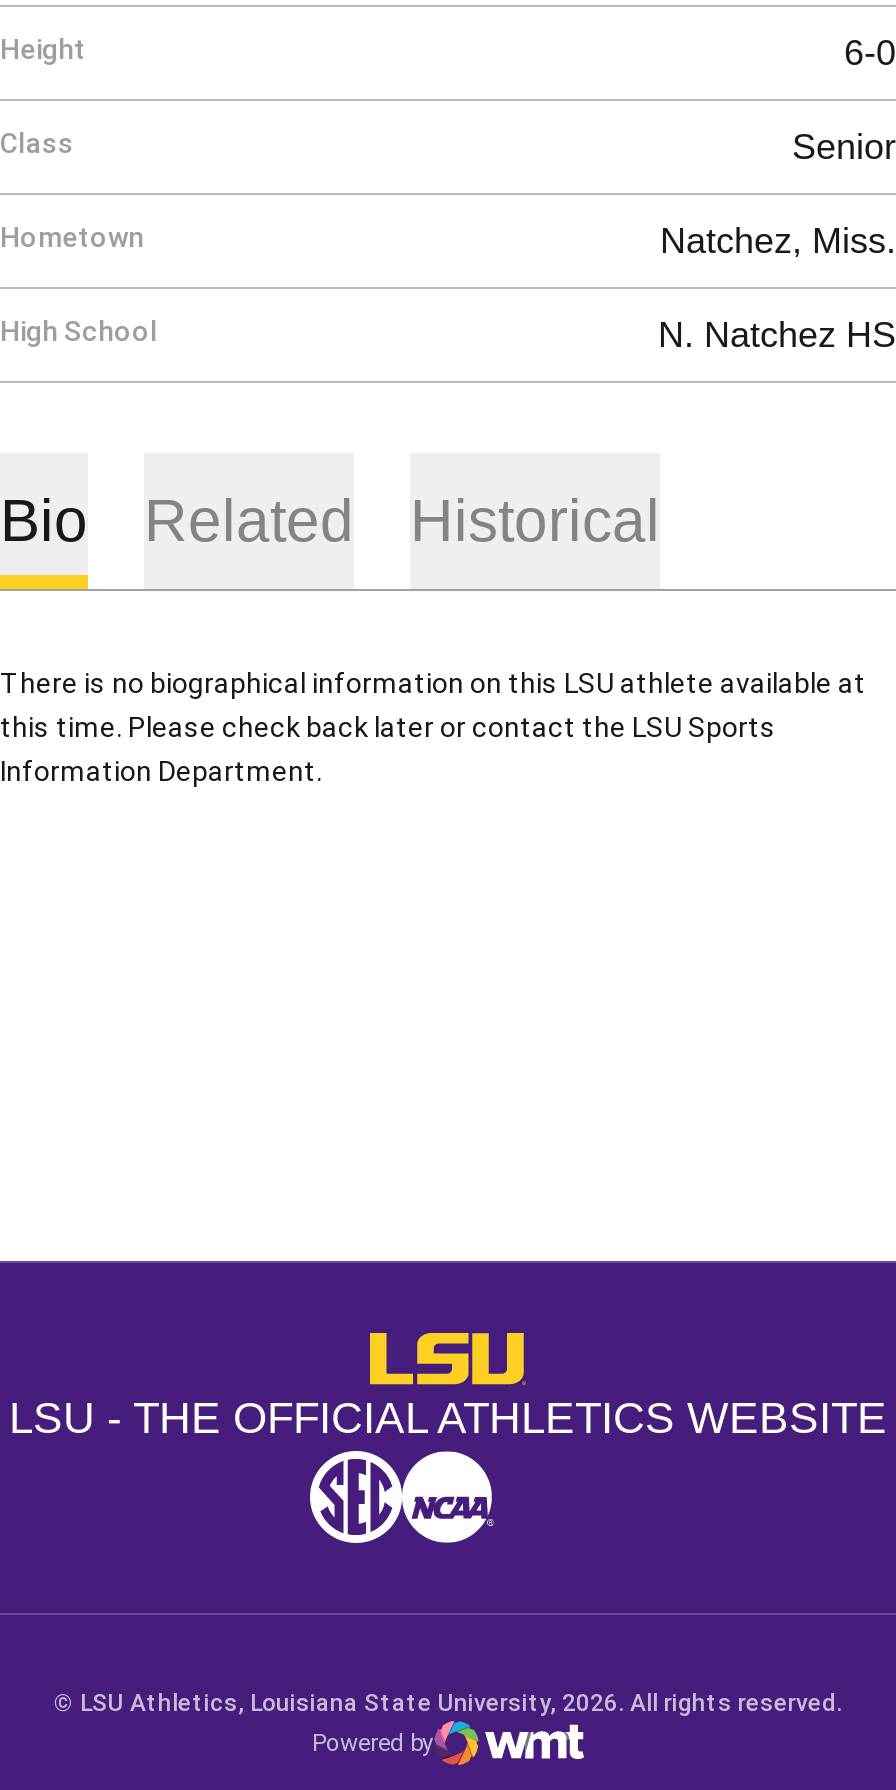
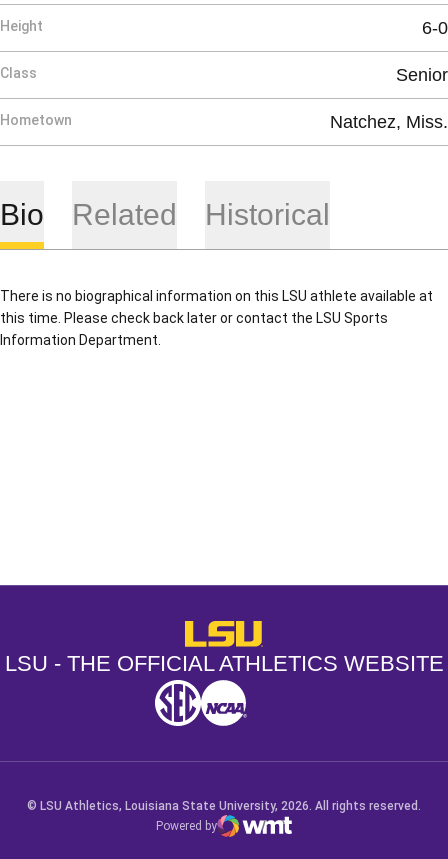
- High School
- N. Natchez HS
